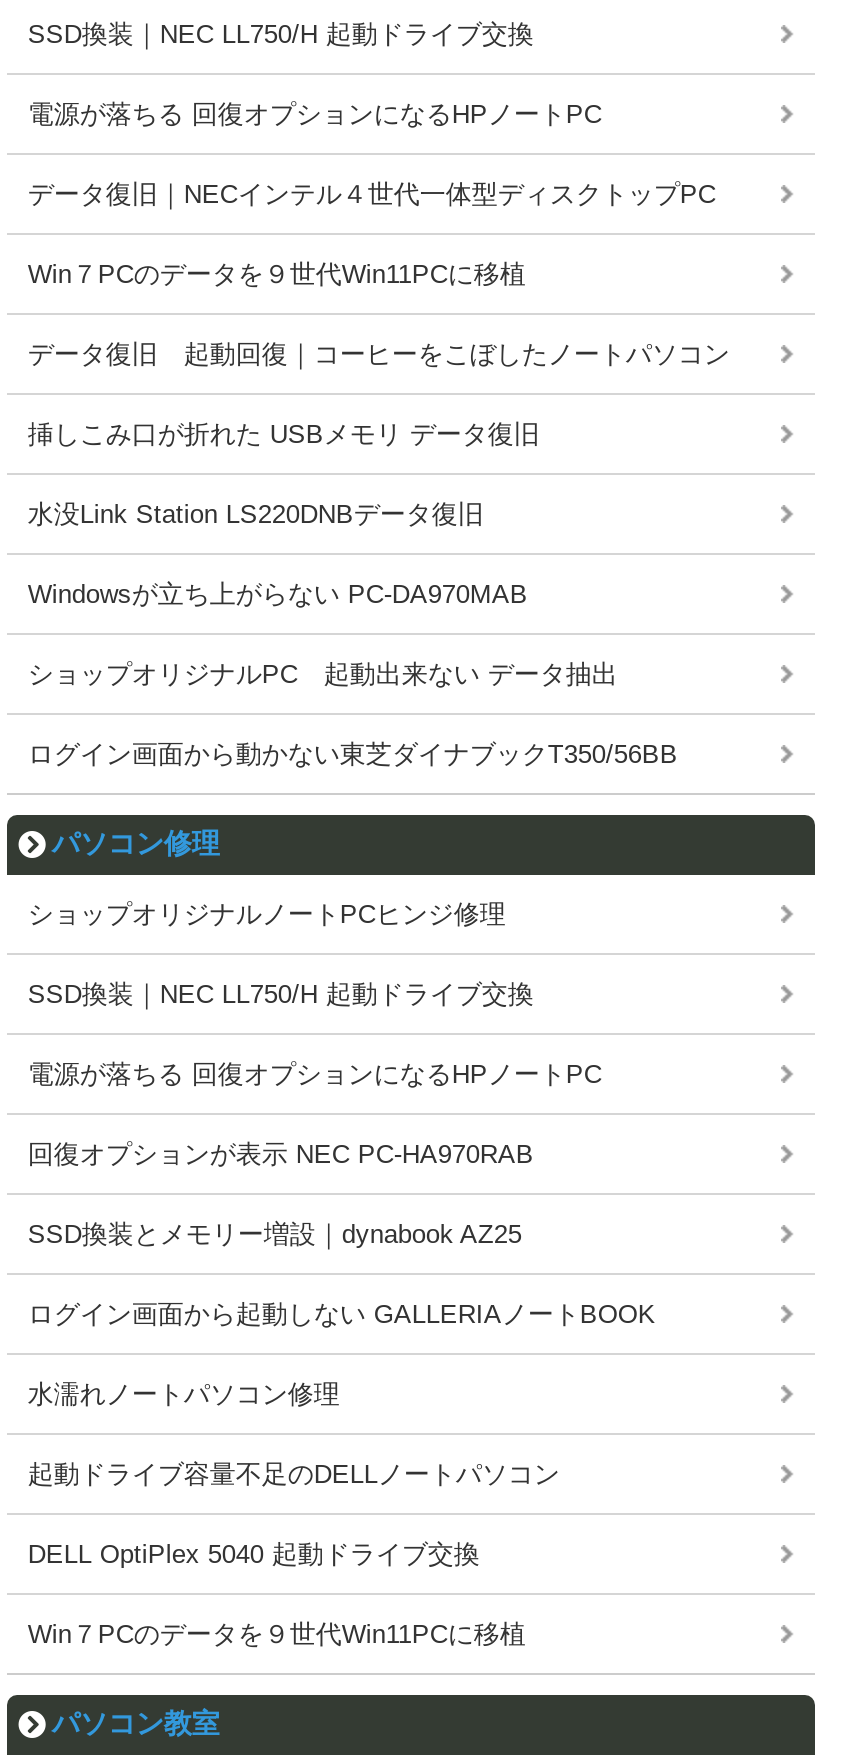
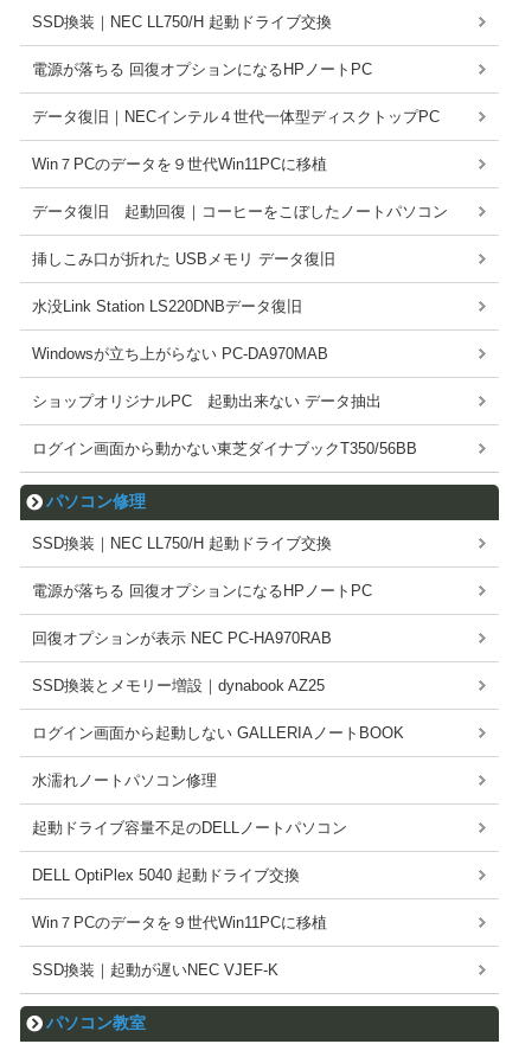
- ショップオリジナルノートPCヒンジ修理

moved up: SSD換装｜NEC LL750/H 起動ドライブ交換 | 電源が落ちる 回復オプションになるHPノートPC | 回復オプションが表示 NEC PC-HA970RAB | ... | DELL OptiPlex 5040 起動ドライブ交換 | Win７PCのデータを９世代Win11PCに移植

+ SSD換装｜起動が遅いNEC VJEF-K
